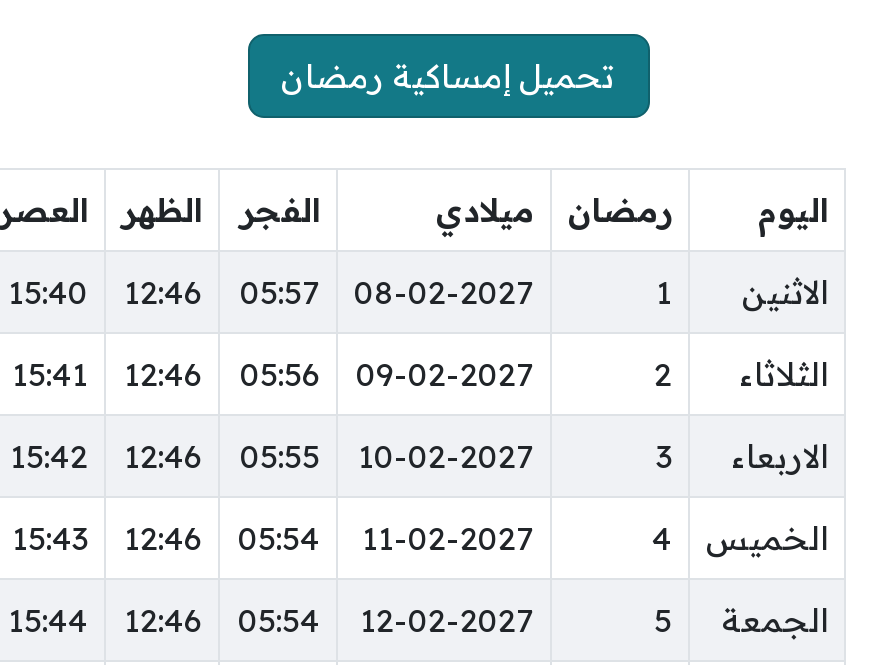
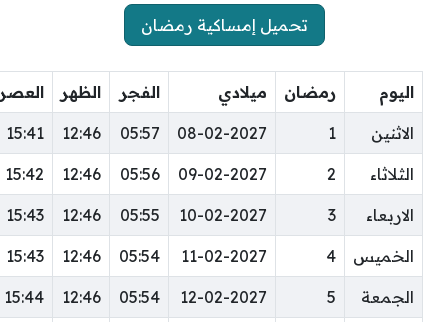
- 15:40 12:46 05:57 08-02-2027
+ 15:41 12:46 05:57 08-02-2027

- 15:41 12:46 05:56 09-02-2027
+ 15:42 12:46 05:56 09-02-2027

- 15:42 12:46 05:55 10-02-2027
+ 15:43 12:46 05:55 10-02-2027
